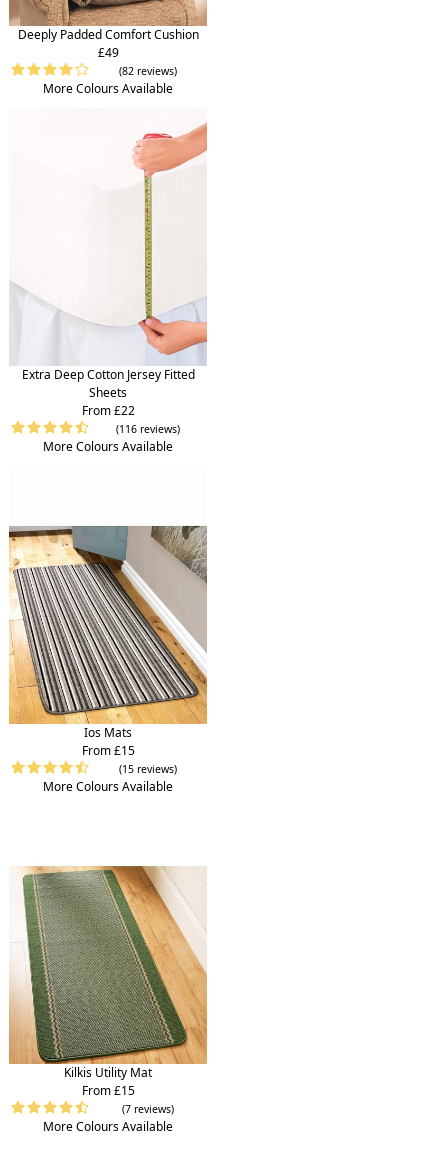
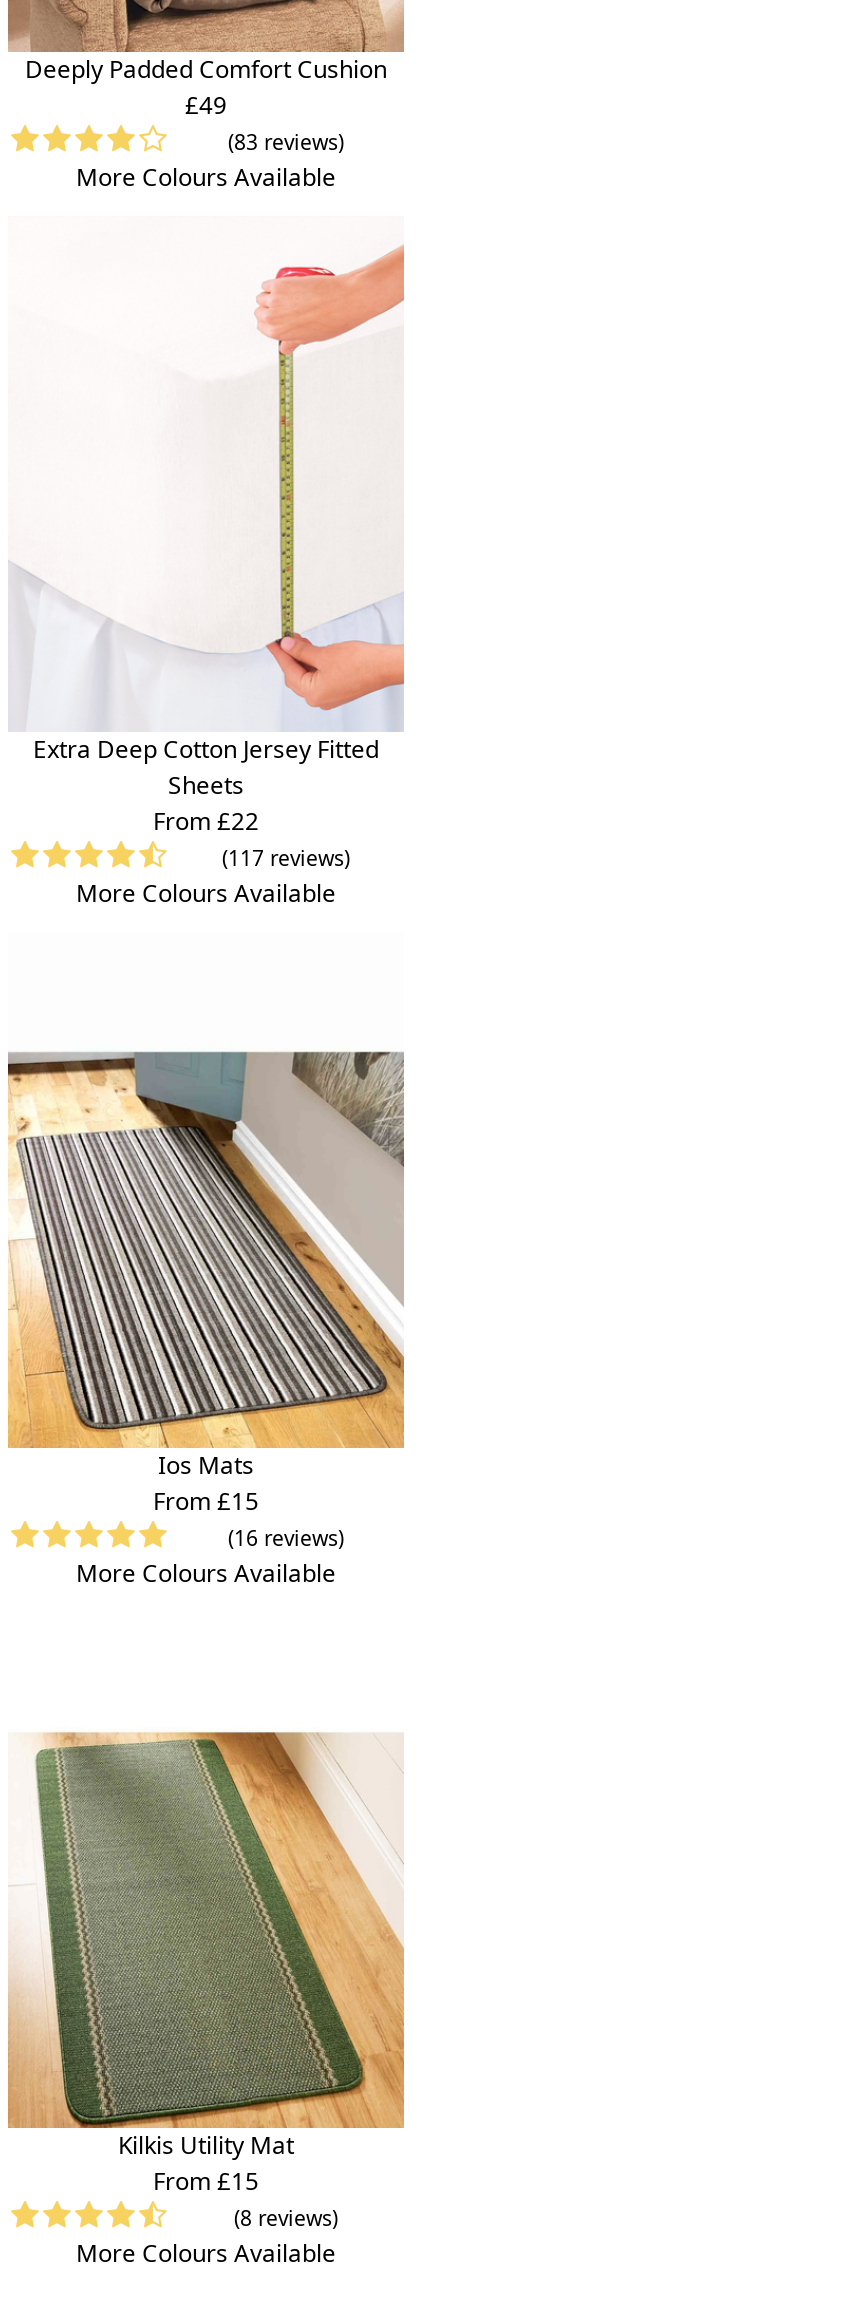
- (82 reviews)
+ (83 reviews)

- (116 reviews)
+ (117 reviews)

- (15 reviews)
+ (16 reviews)

- (7 reviews)
+ (8 reviews)
